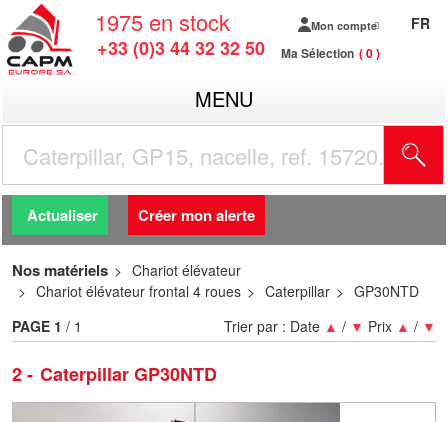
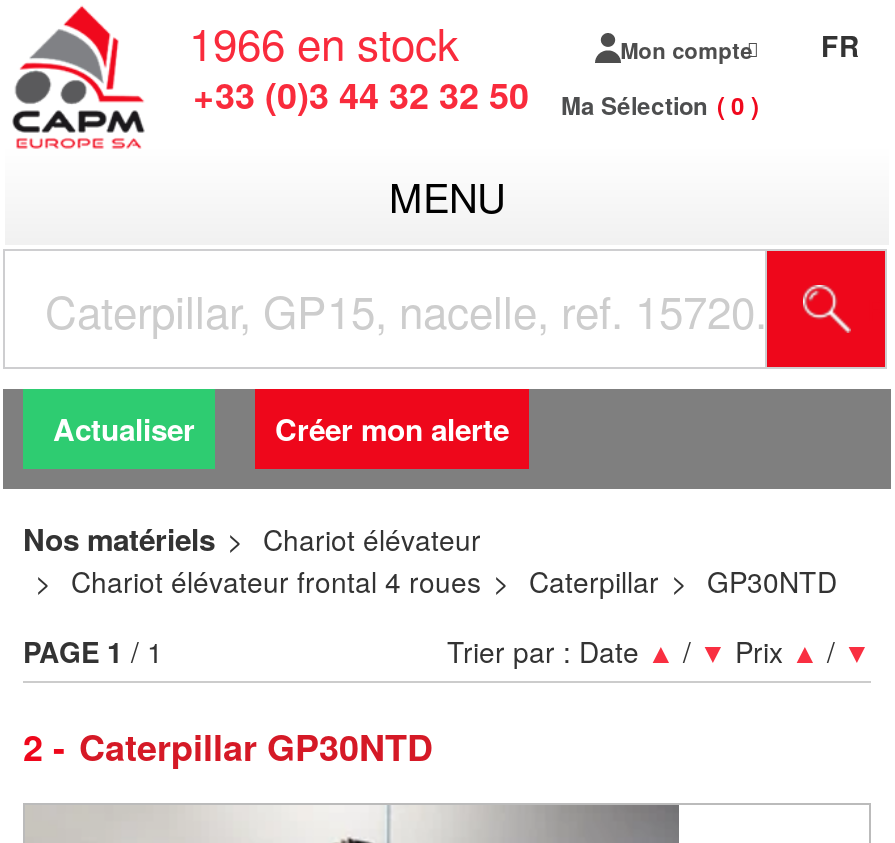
- 1975 en stock
+ 1966 en stock
